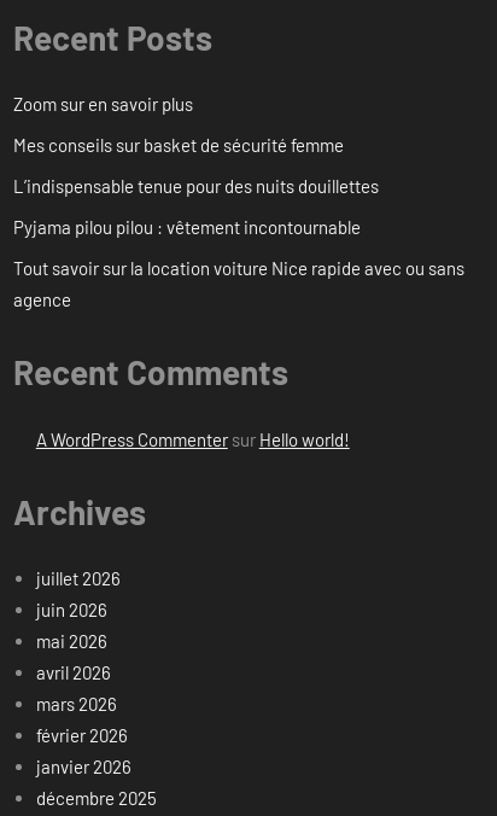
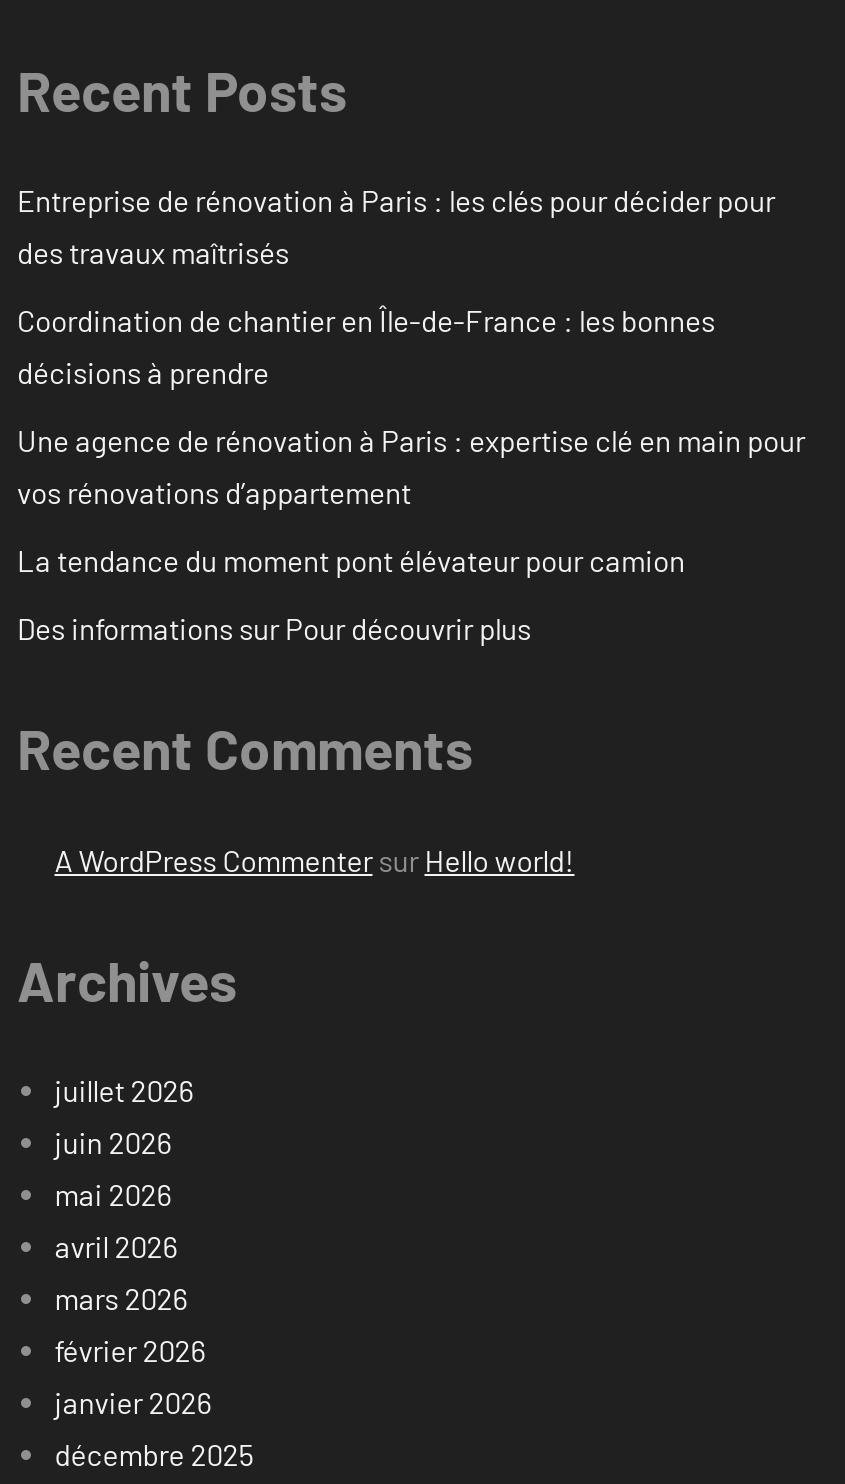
- Zoom sur en savoir plus
+ Entreprise de rénovation à Paris : les clés pour décider pour
+ des travaux maîtrisés

- Mes conseils sur basket de sécurité femme
+ Coordination de chantier en Île-de-France : les bonnes
+ décisions à prendre

- L’indispensable tenue pour des nuits douillettes
+ Une agence de rénovation à Paris : expertise clé en main pour
+ vos rénovations d’appartement

- Pyjama pilou pilou : vêtement incontournable
+ La tendance du moment pont élévateur pour camion

- Tout savoir sur la location voiture Nice rapide avec ou sans
- agence
+ Des informations sur Pour découvrir plus
